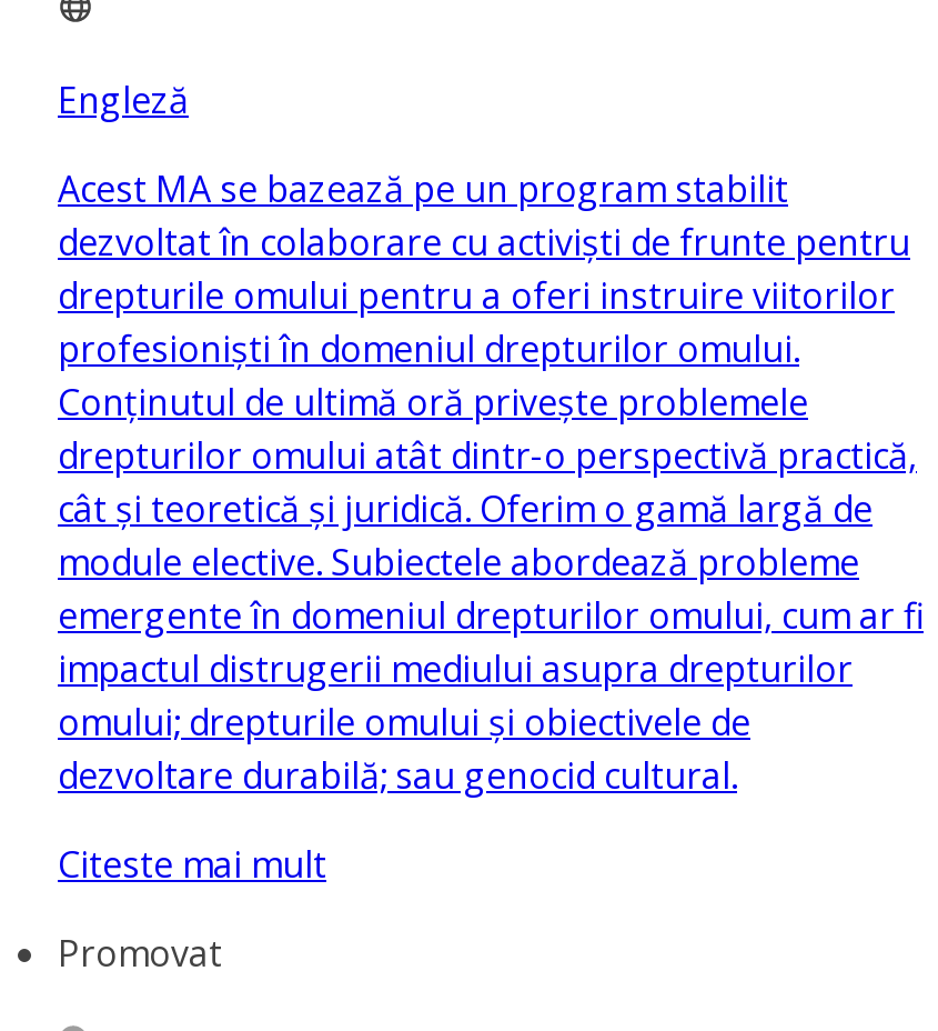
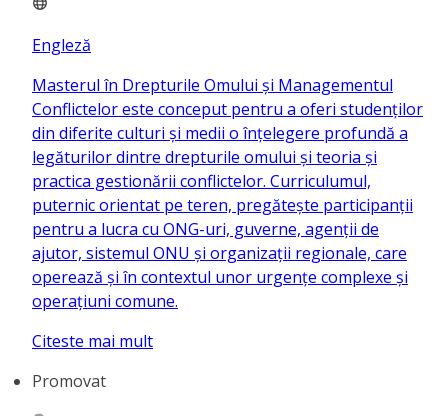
- Acest MA se bazează pe un program stabilit
- dezvoltat în colaborare cu activiști de frunte pentru
- drepturile omului pentru a oferi instruire viitorilor
- profesioniști în domeniul drepturilor omului.
- Conținutul de ultimă oră privește problemele
- drepturilor omului atât dintr-o perspectivă practică,
- cât și teoretică și juridică. Oferim o gamă largă de
- module elective. Subiectele abordează probleme
- emergente în domeniul drepturilor omului, cum ar fi
- impactul distrugerii mediului asupra drepturilor
- omului; drepturile omului și obiectivele de
- dezvoltare durabilă; sau genocid cultural.
+ Masterul în Drepturile Omului și Managementul
+ Conflictelor este conceput pentru a oferi studenților
+ din diferite culturi și medii o înțelegere profundă a
+ legăturilor dintre drepturile omului și teoria și
+ practica gestionării conflictelor. Curriculumul,
+ puternic orientat pe teren, pregătește participanții
+ pentru a lucra cu ONG-uri, guverne, agenții de
+ ajutor, sistemul ONU și organizații regionale, care
+ operează și în contextul unor urgențe complexe și
+ operațiuni comune.
